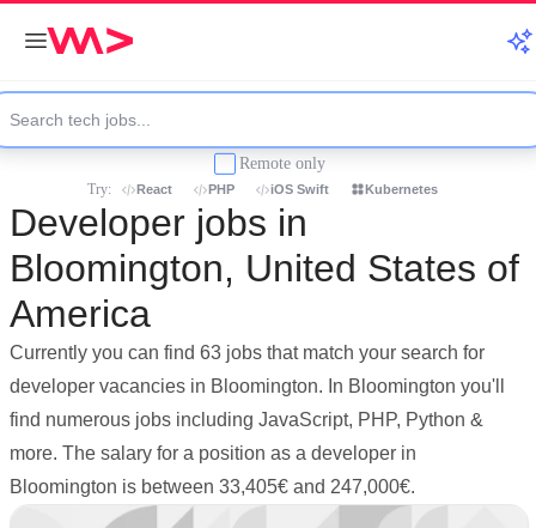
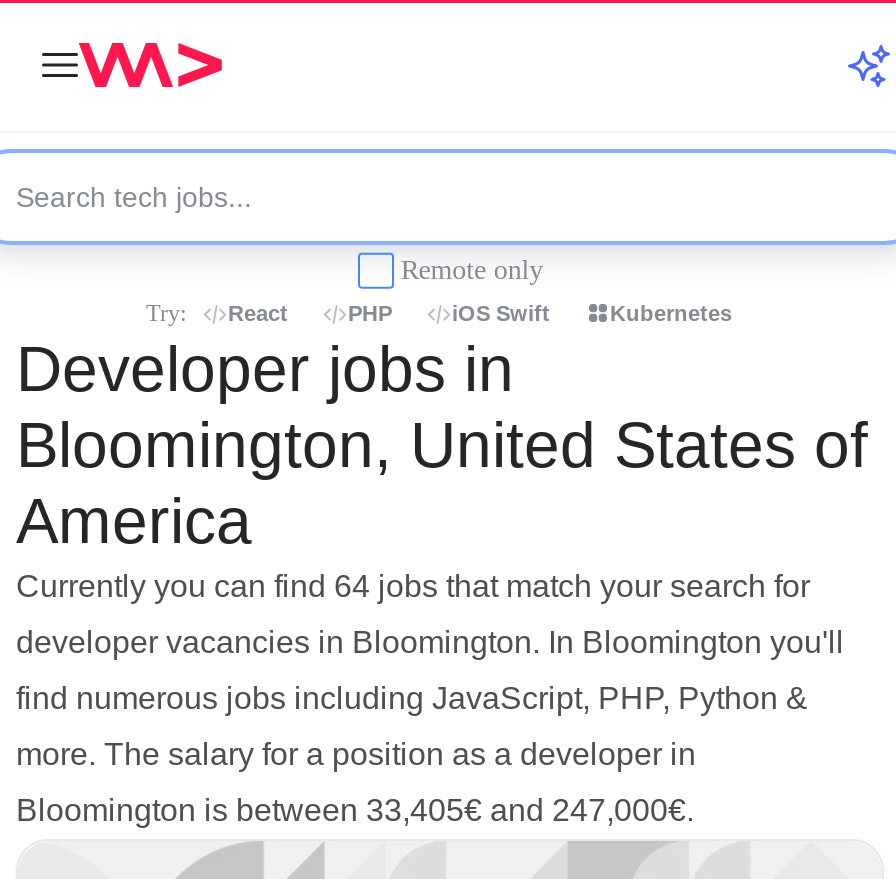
- Currently you can find 63 jobs that match your search for
+ Currently you can find 64 jobs that match your search for
